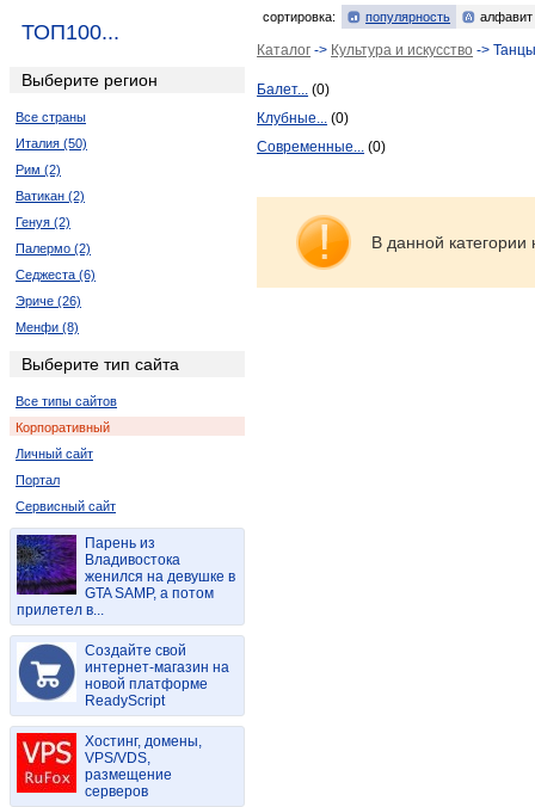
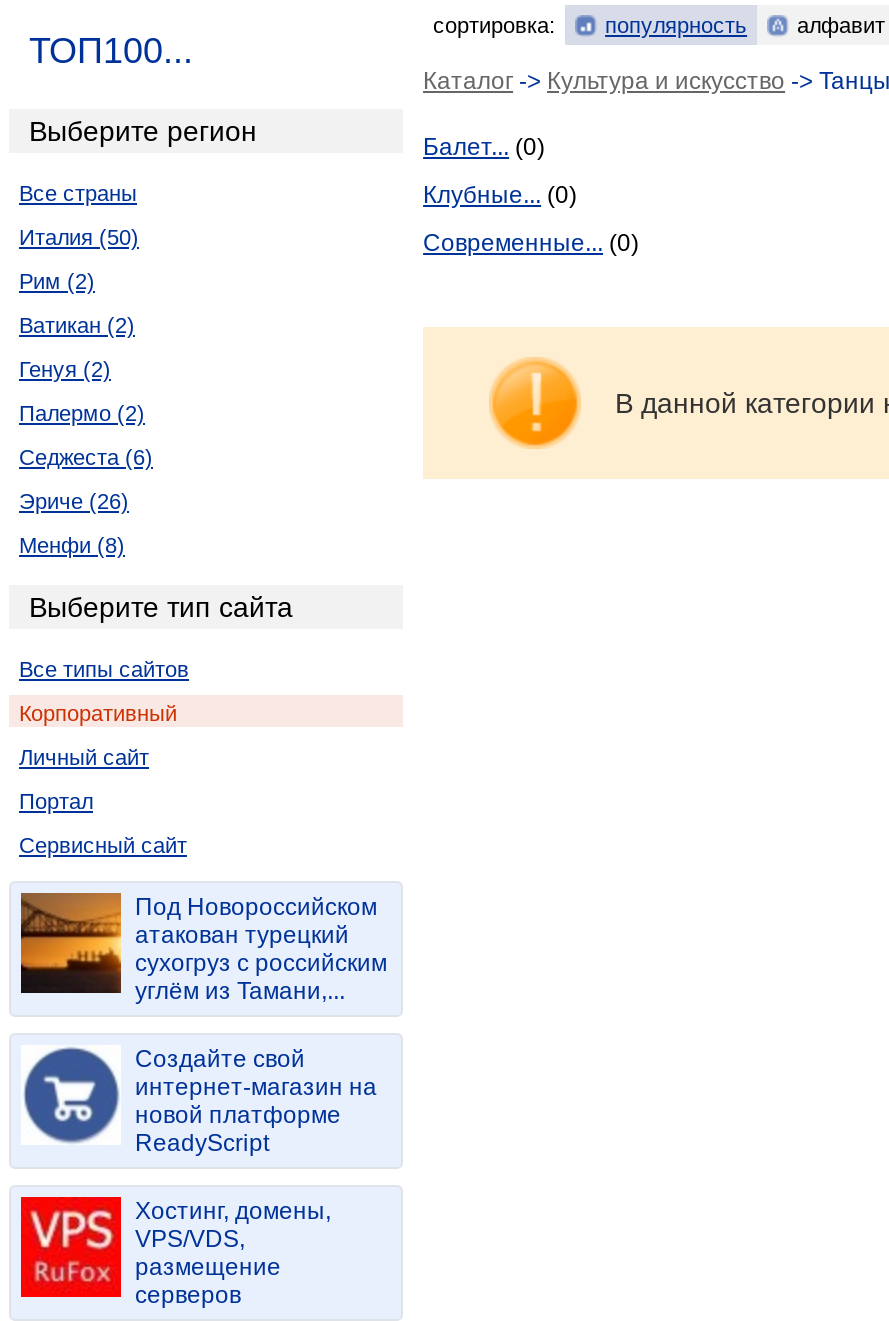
- [image]
- Парень из
- Владивостока
- женился на девушке в
- GTA SAMP, а потом
- прилетел в...
+ [image]
+ Под Новороссийском
+ атакован турецкий
+ сухогруз с российским
+ углём из Тамани,...
